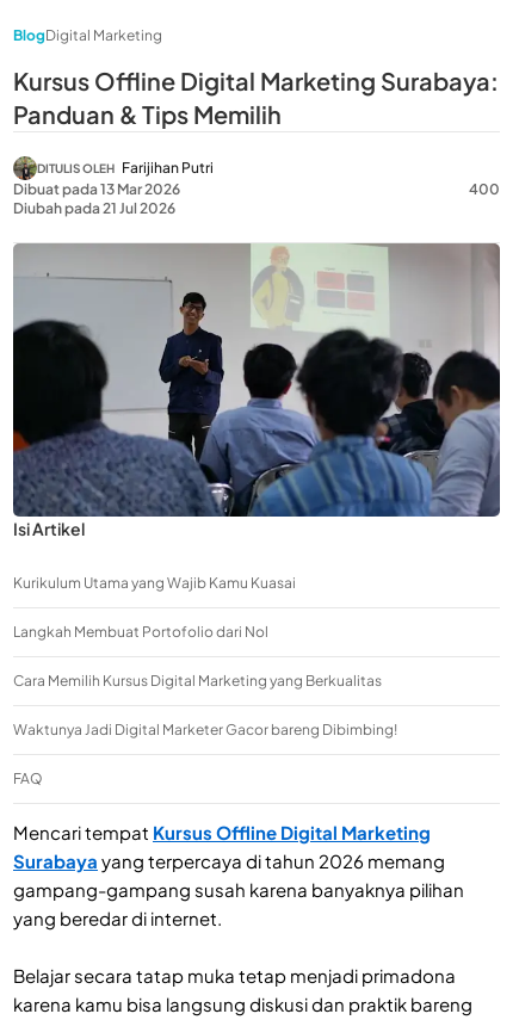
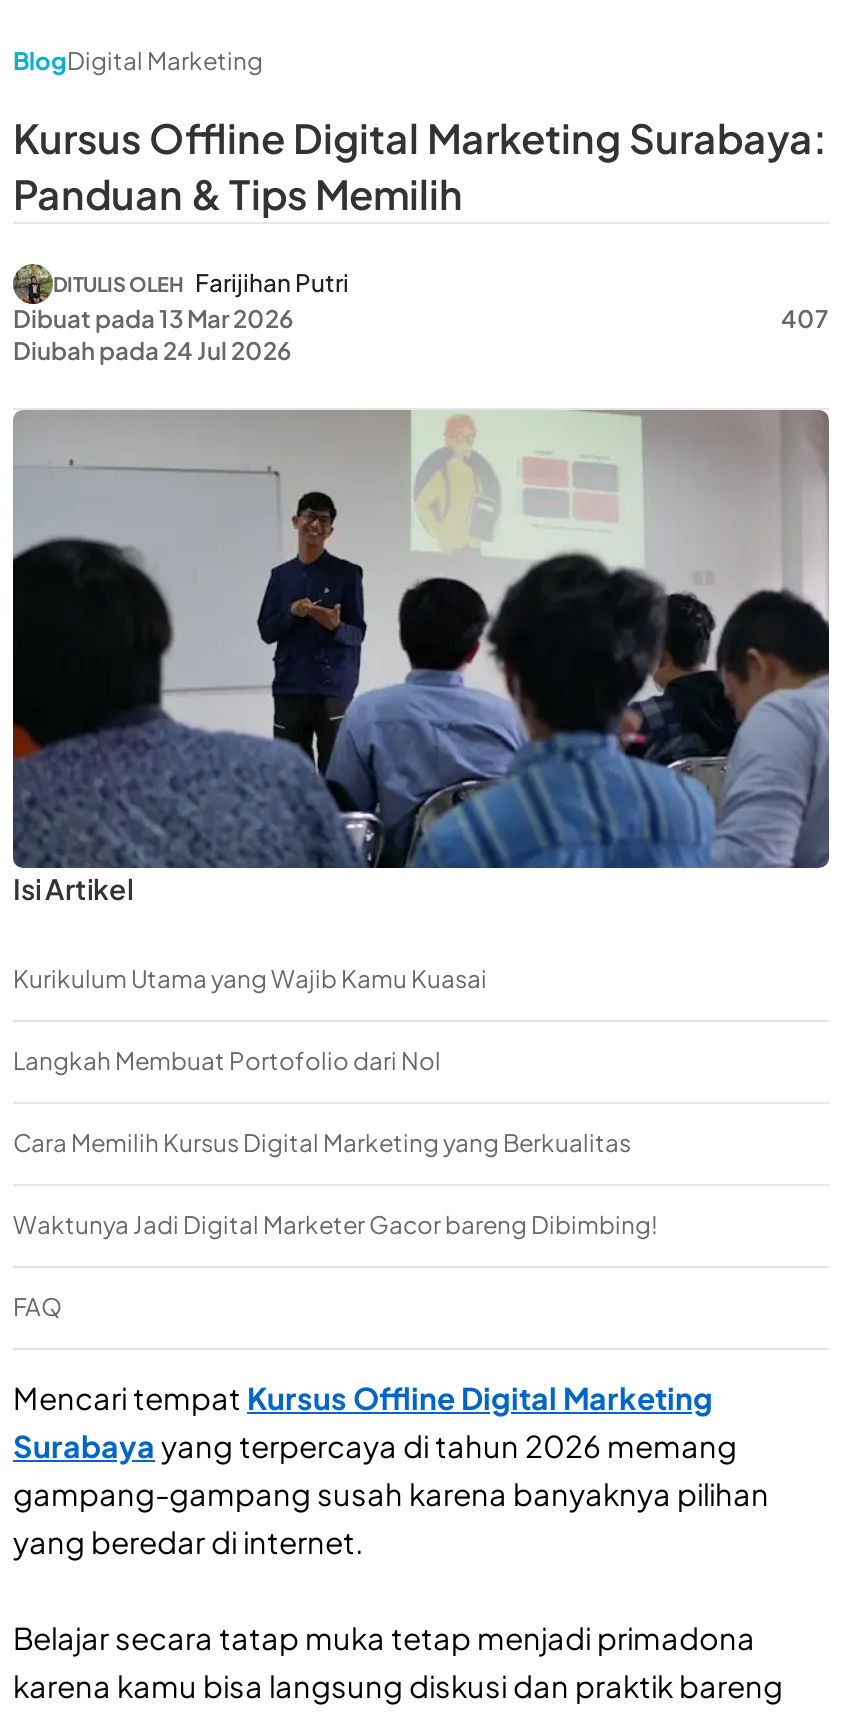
- 400
+ 407

- Diubah pada 21 Jul 2026
+ Diubah pada 24 Jul 2026
